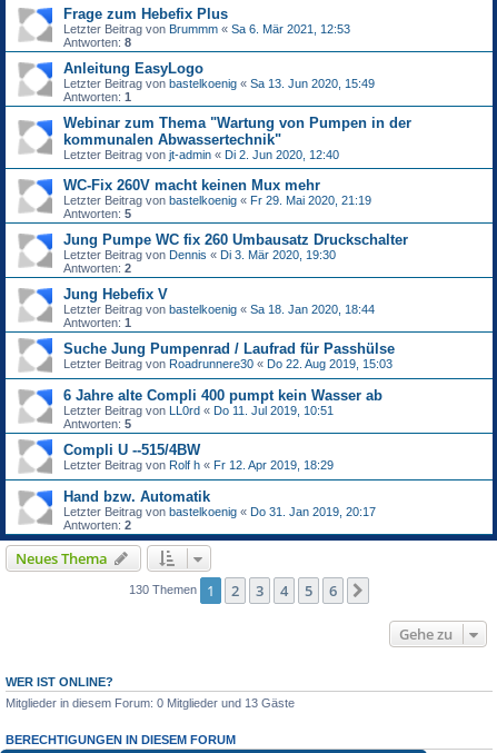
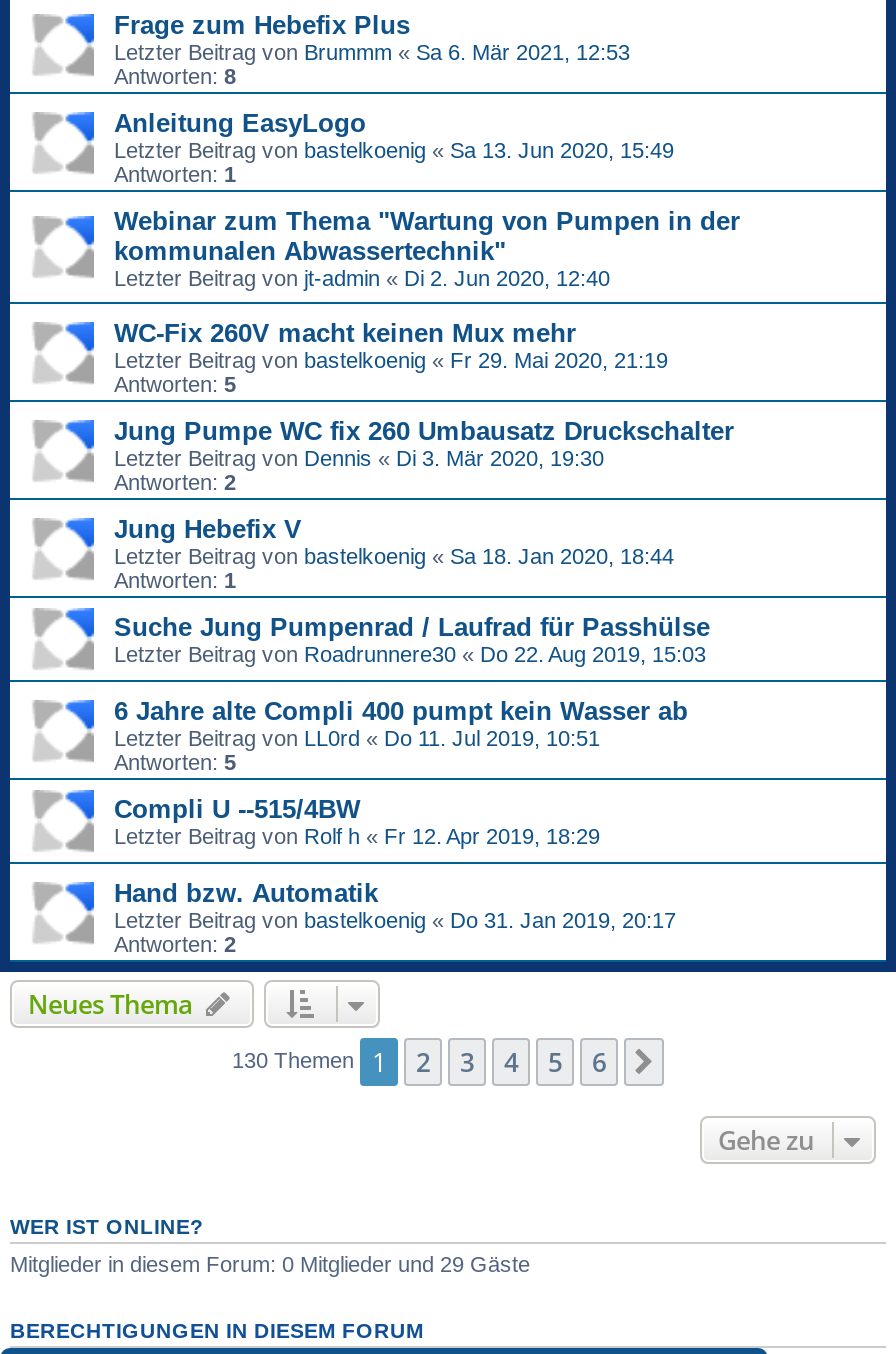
- Mitglieder in diesem Forum: 0 Mitglieder und 13 Gäste
+ Mitglieder in diesem Forum: 0 Mitglieder und 29 Gäste
